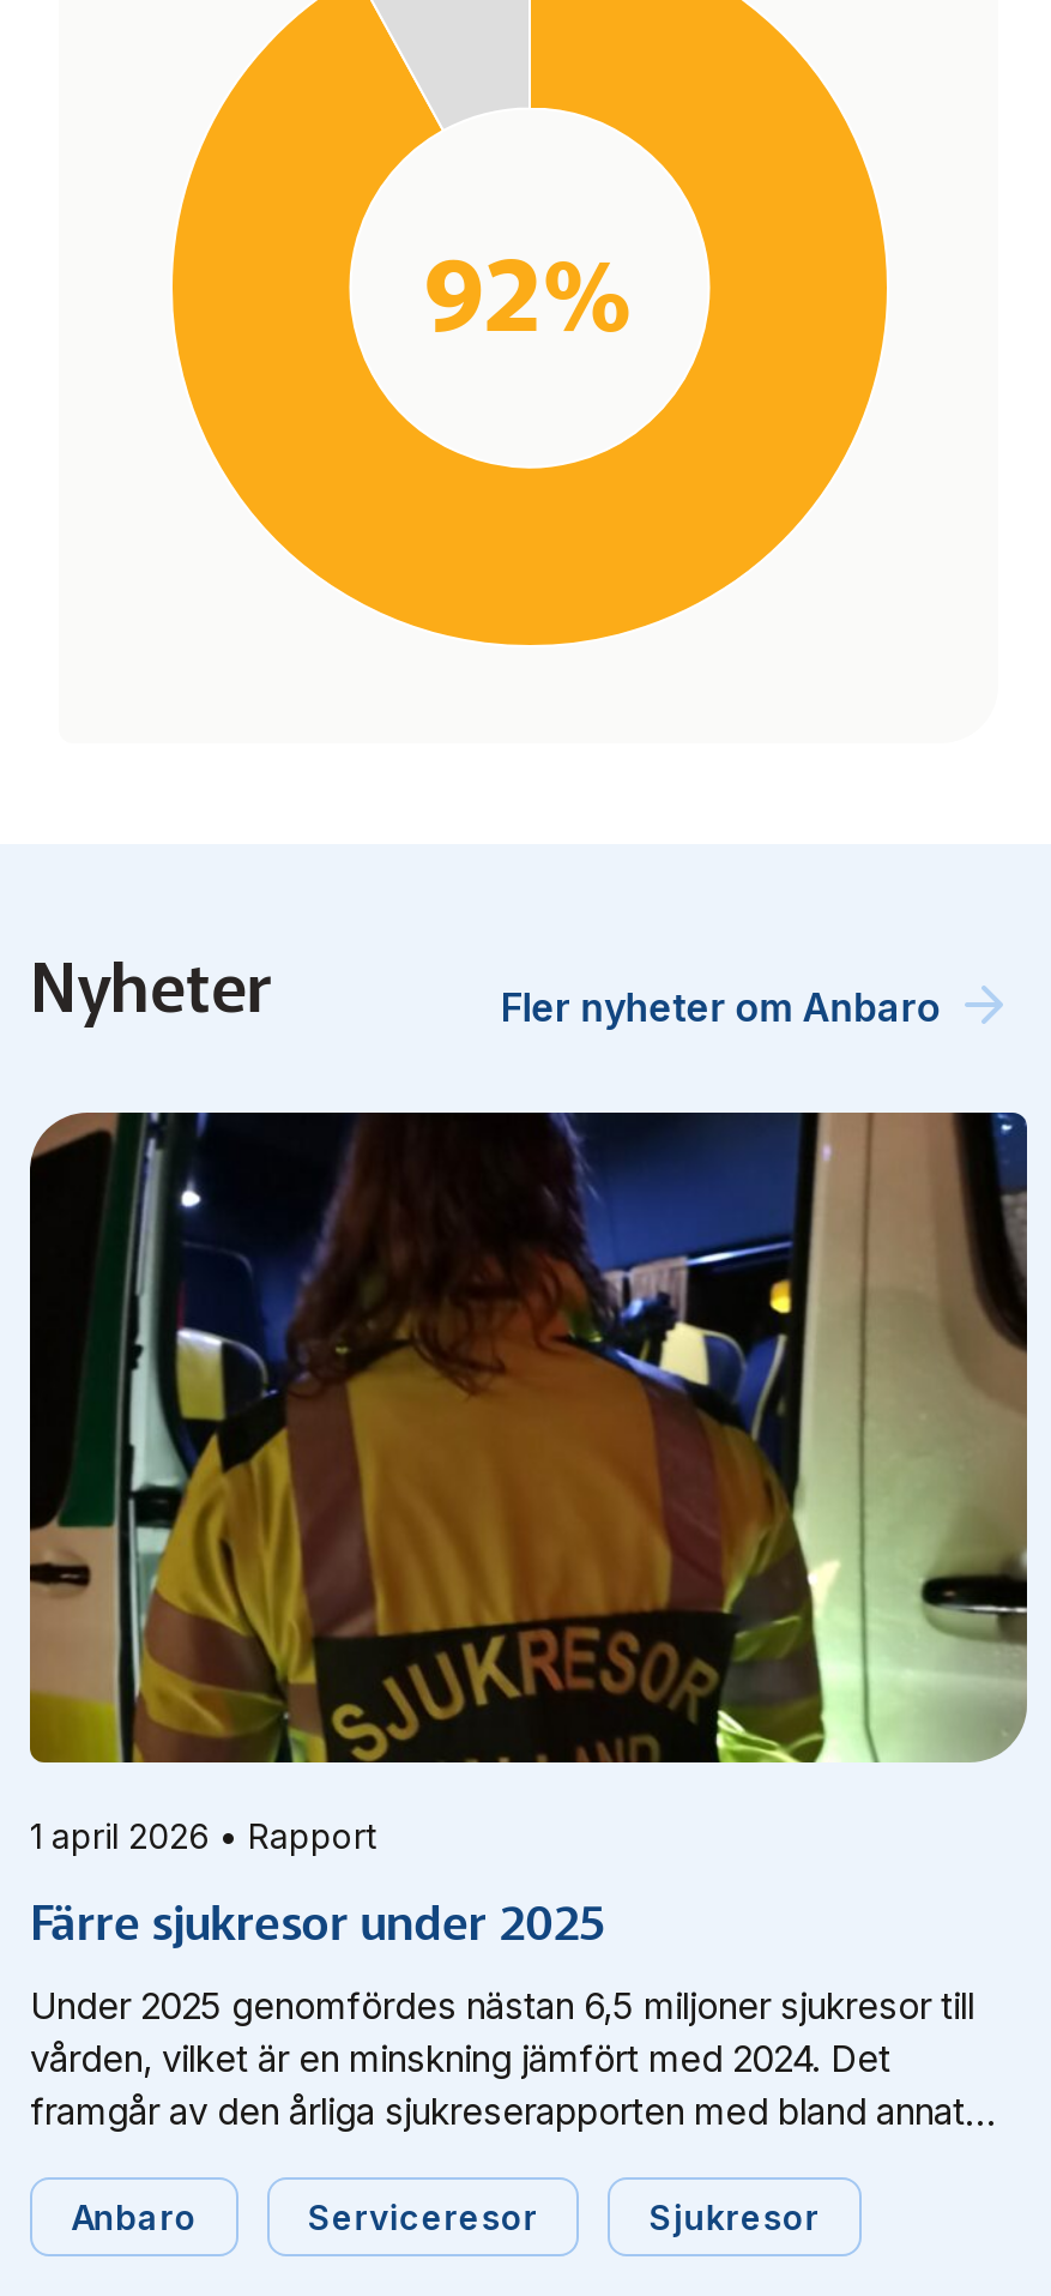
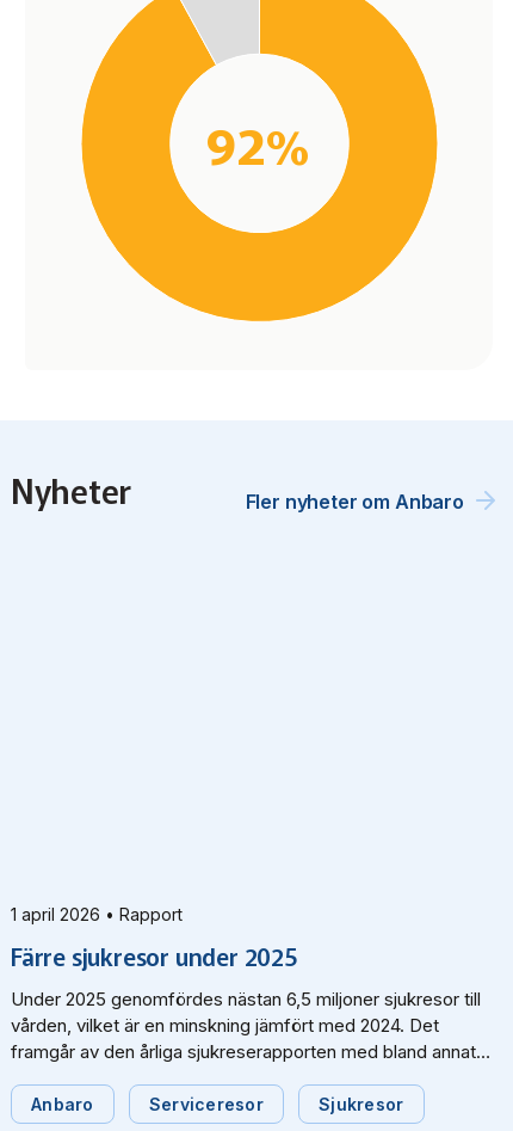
- [image]
